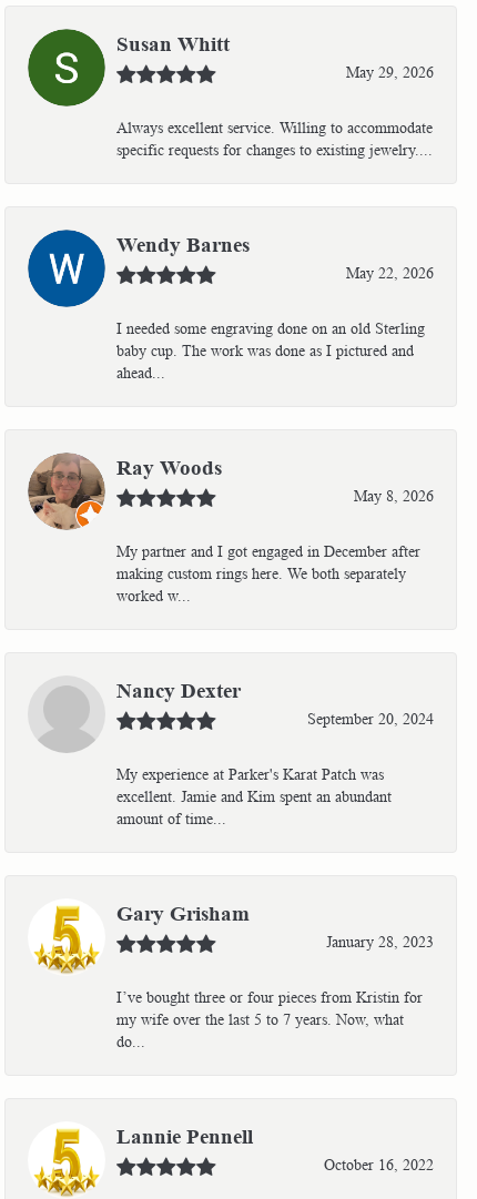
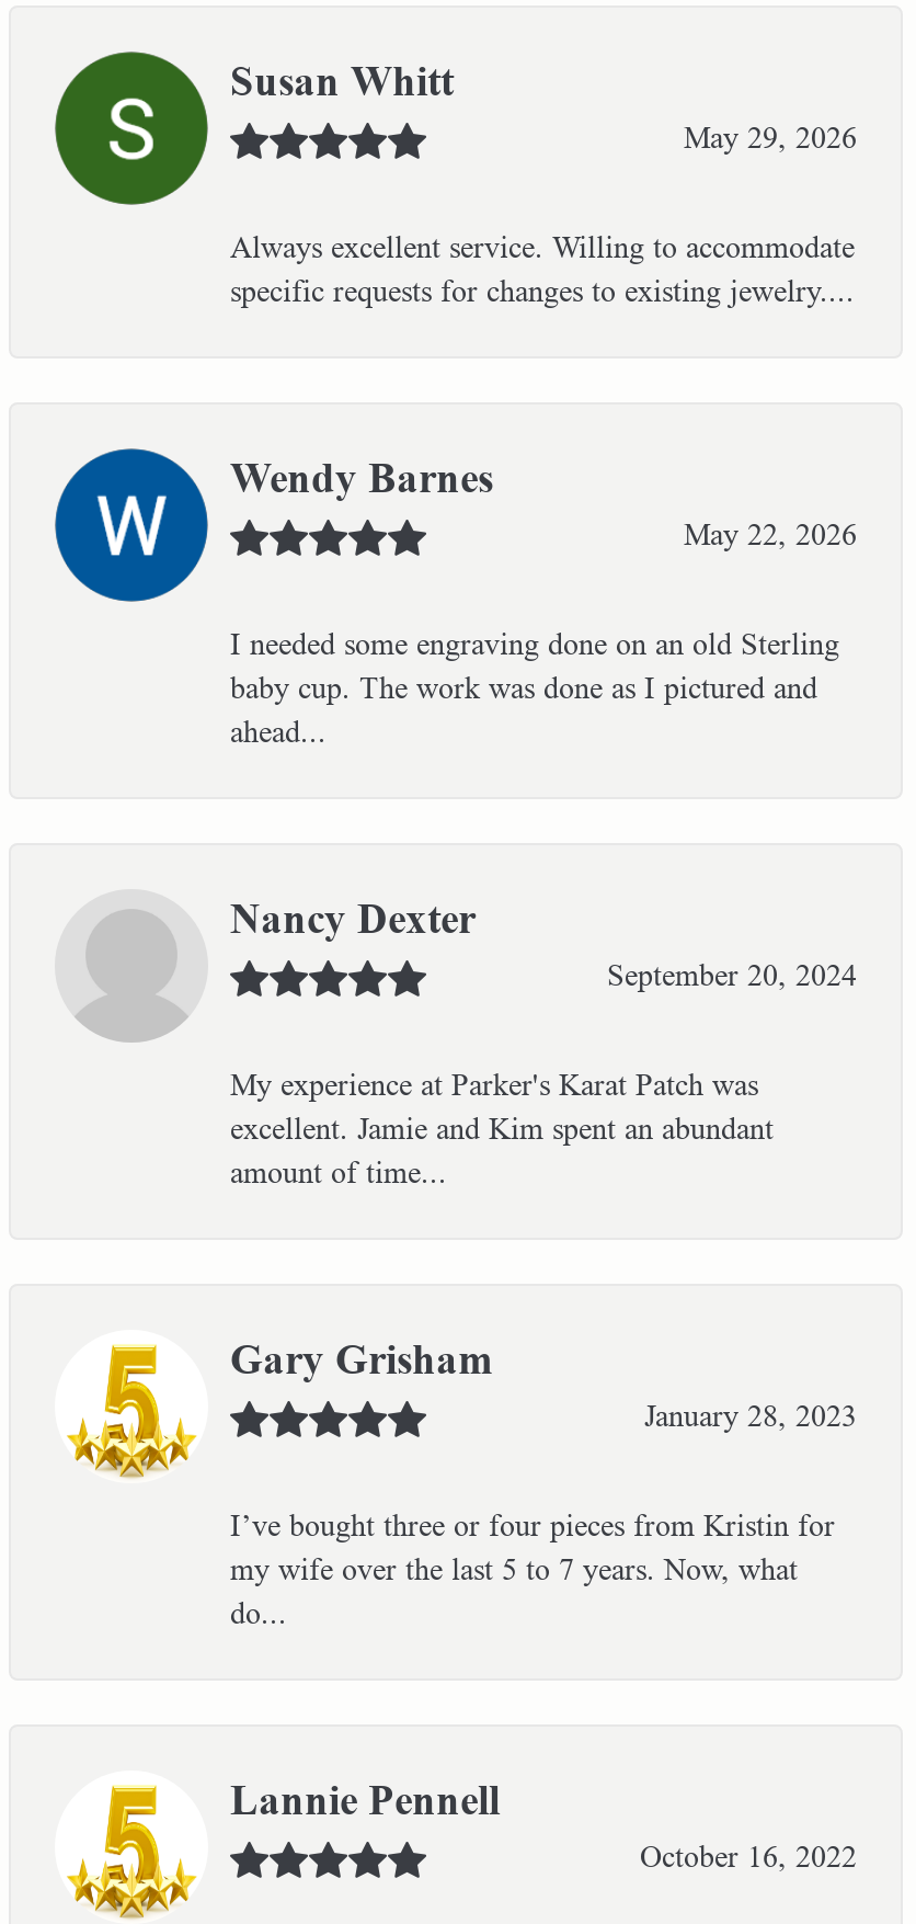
- [image]
- Ray Woods
- May 8, 2026
- My partner and I got engaged in December after
- making custom rings here. We both separately
- worked w...
